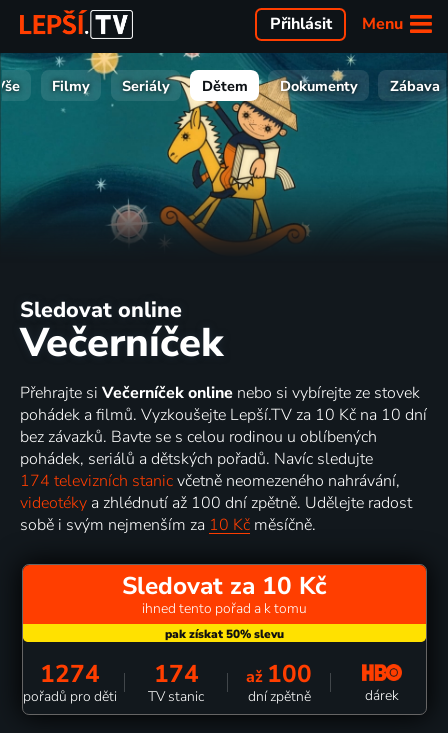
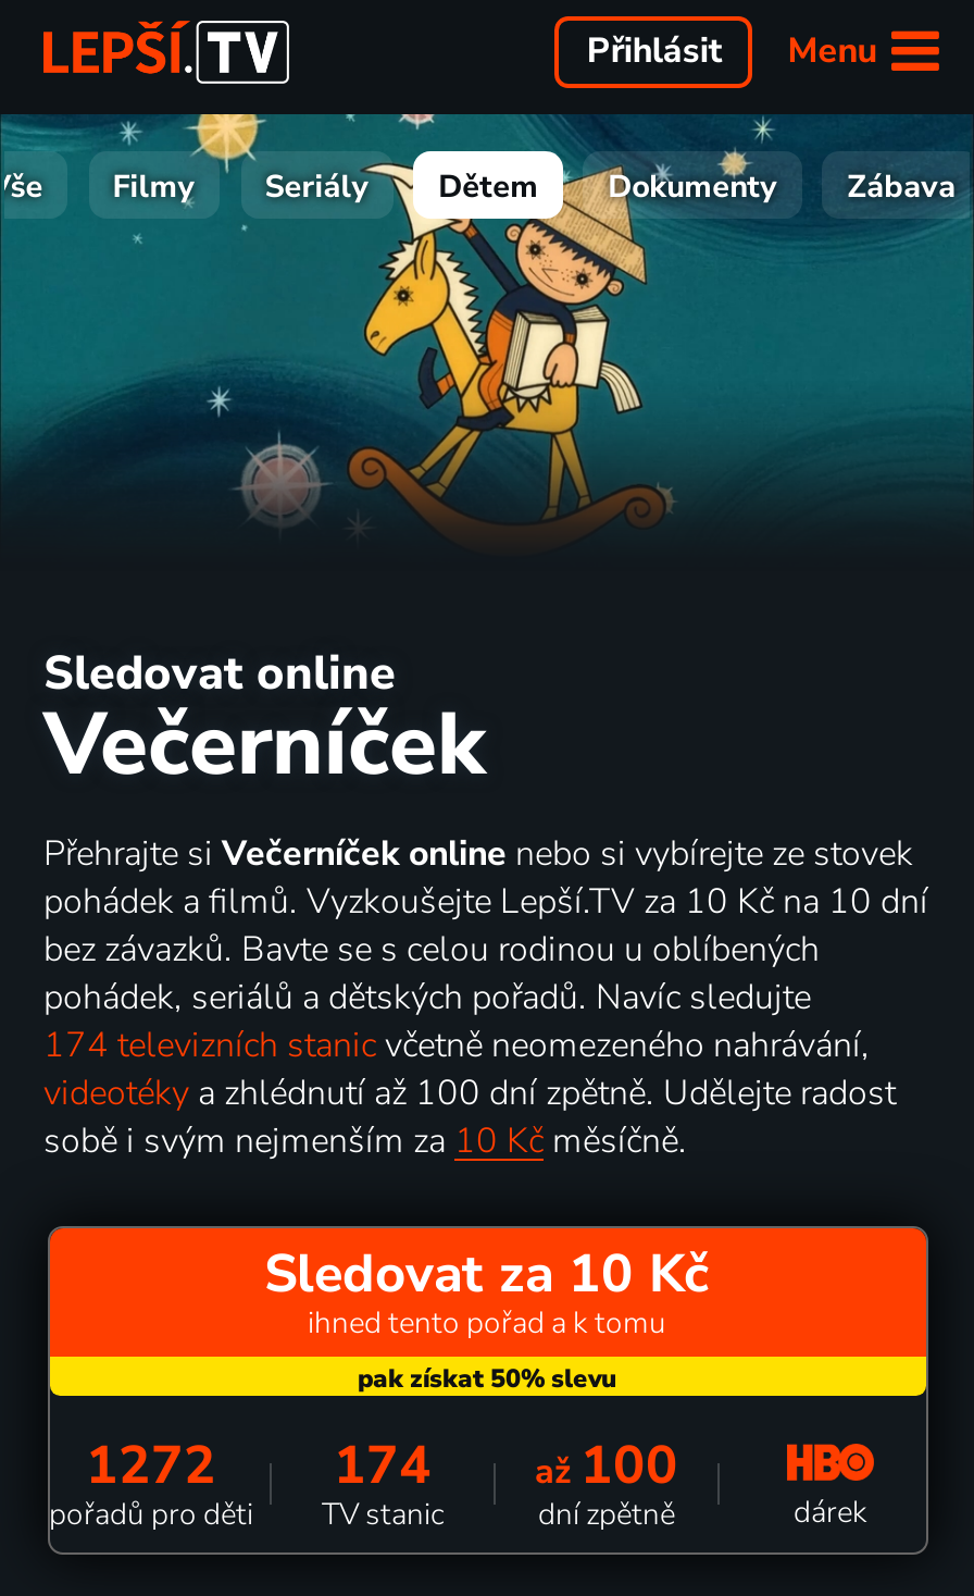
- 1274 174 až 100
+ 1272 174 až 100
